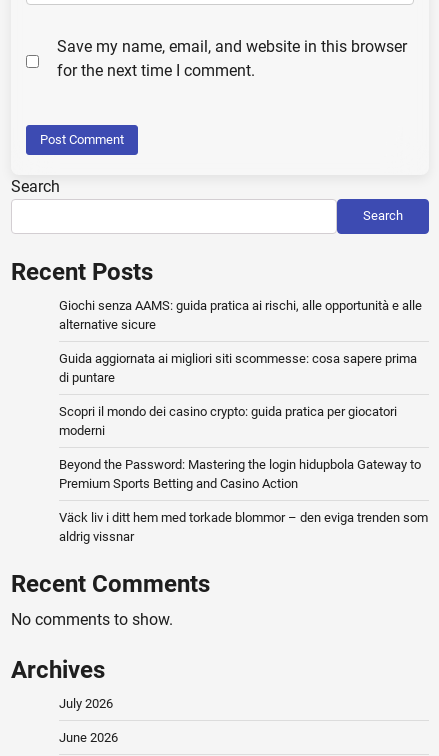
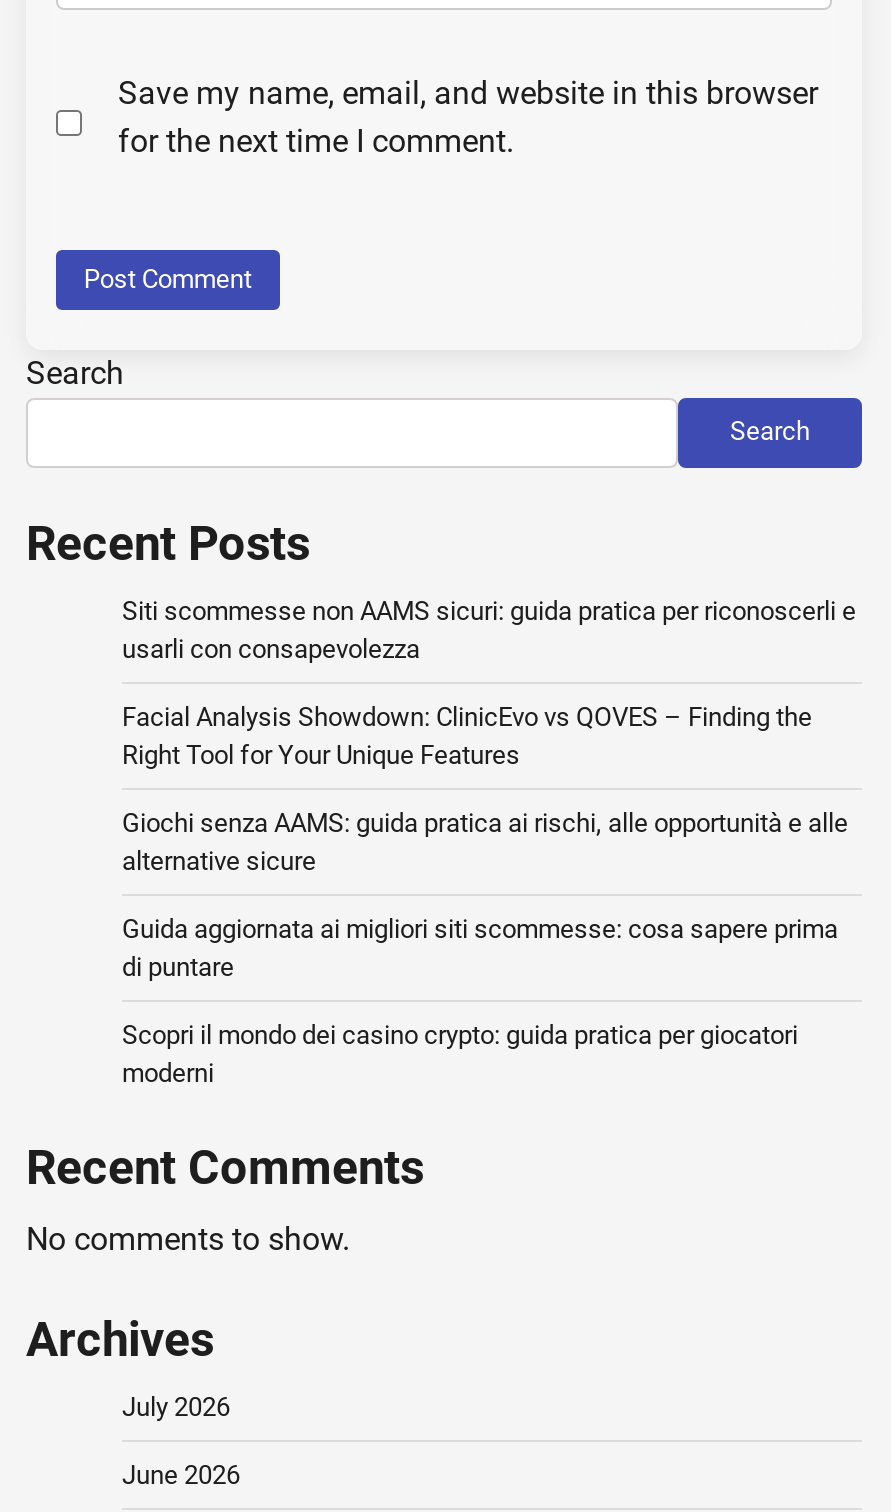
+ Siti scommesse non AAMS sicuri: guida pratica per riconoscerli e
+ usarli con consapevolezza
+ Facial Analysis Showdown: ClinicEvo vs QOVES – Finding the
+ Right Tool for Your Unique Features

moved down: Giochi senza AAMS: guida pratica ai rischi, alle opportunità e alle | alternative sicure | Guida aggiornata ai migliori siti scommesse: cosa sapere prima | di puntare | Scopri il mondo dei casino crypto: guida pratica per giocatori | moderni

- Beyond the Password: Mastering the login hidupbola Gateway to
- Premium Sports Betting and Casino Action
- Väck liv i ditt hem med torkade blommor – den eviga trenden som
- aldrig vissnar
